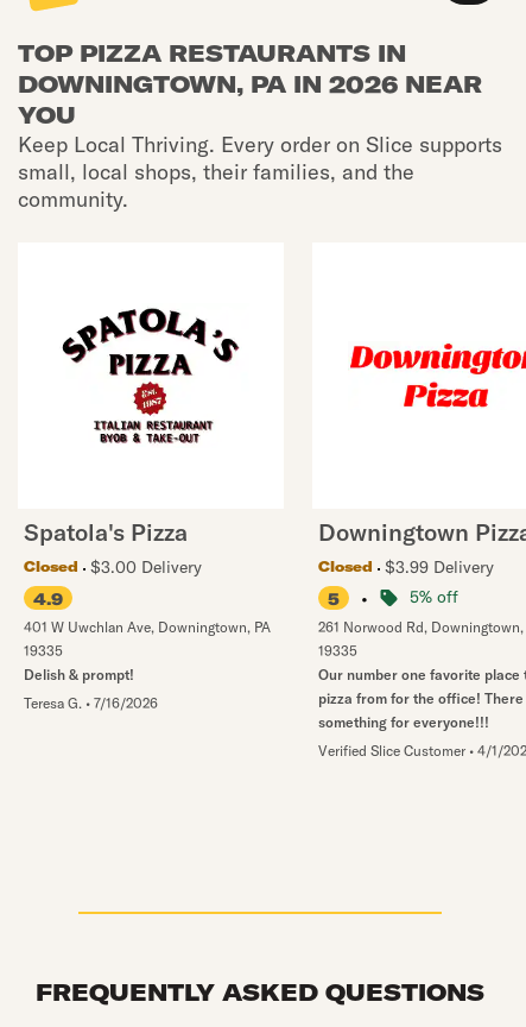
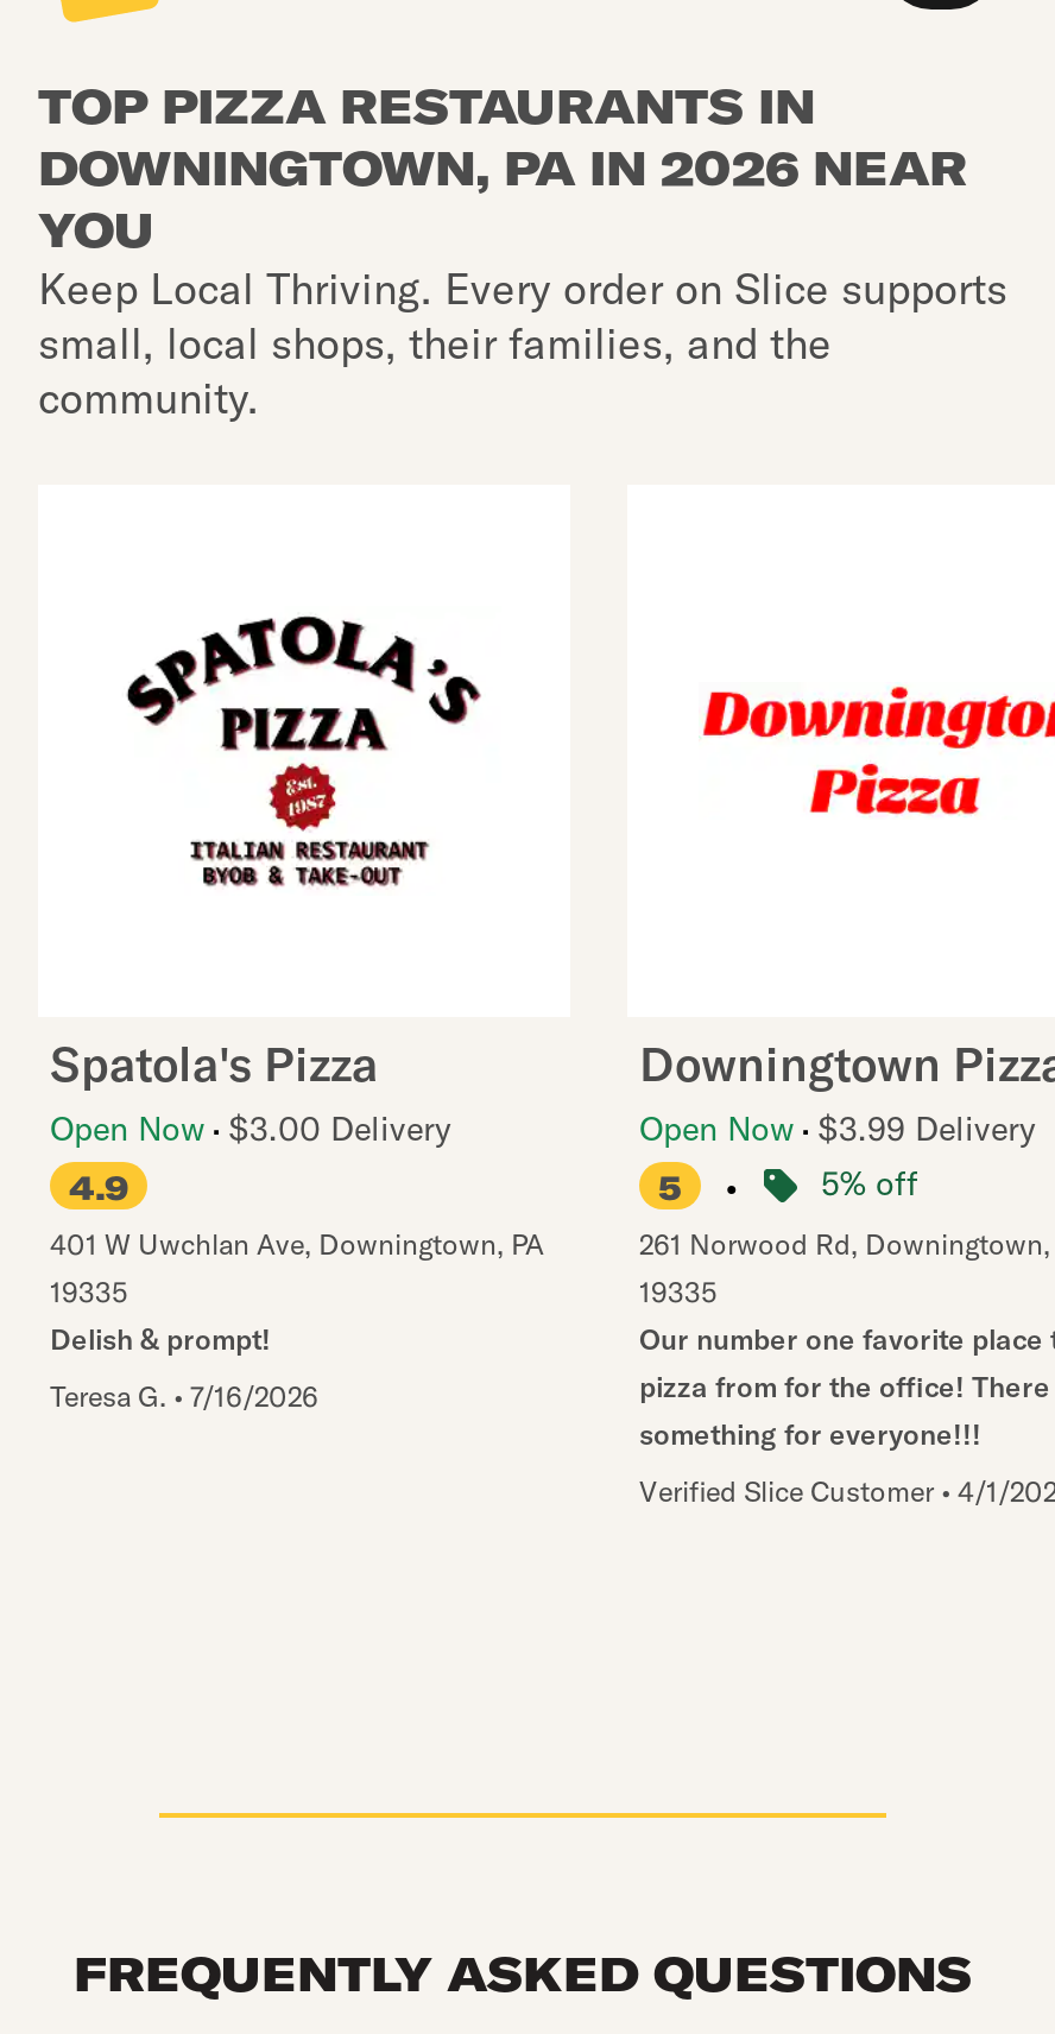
- Closed
- $3.00 Delivery
+ Open Now $3.00 Delivery

- Closed
- $3.99 Delivery
+ Open Now $3.99 Delivery
